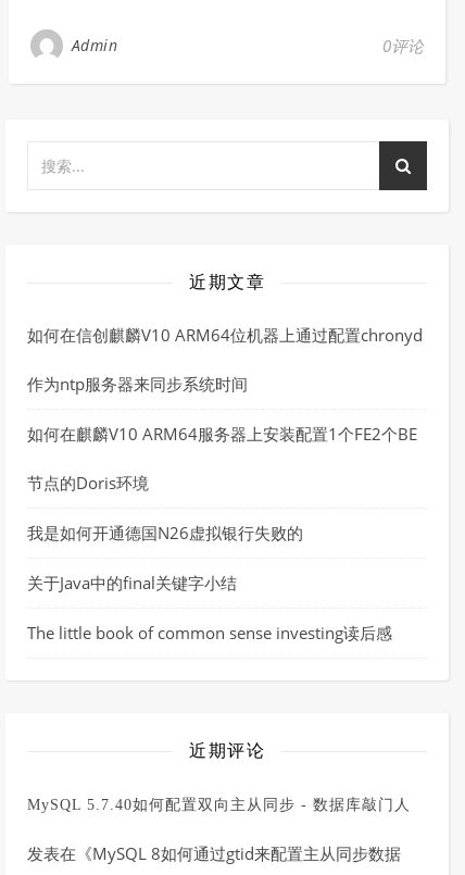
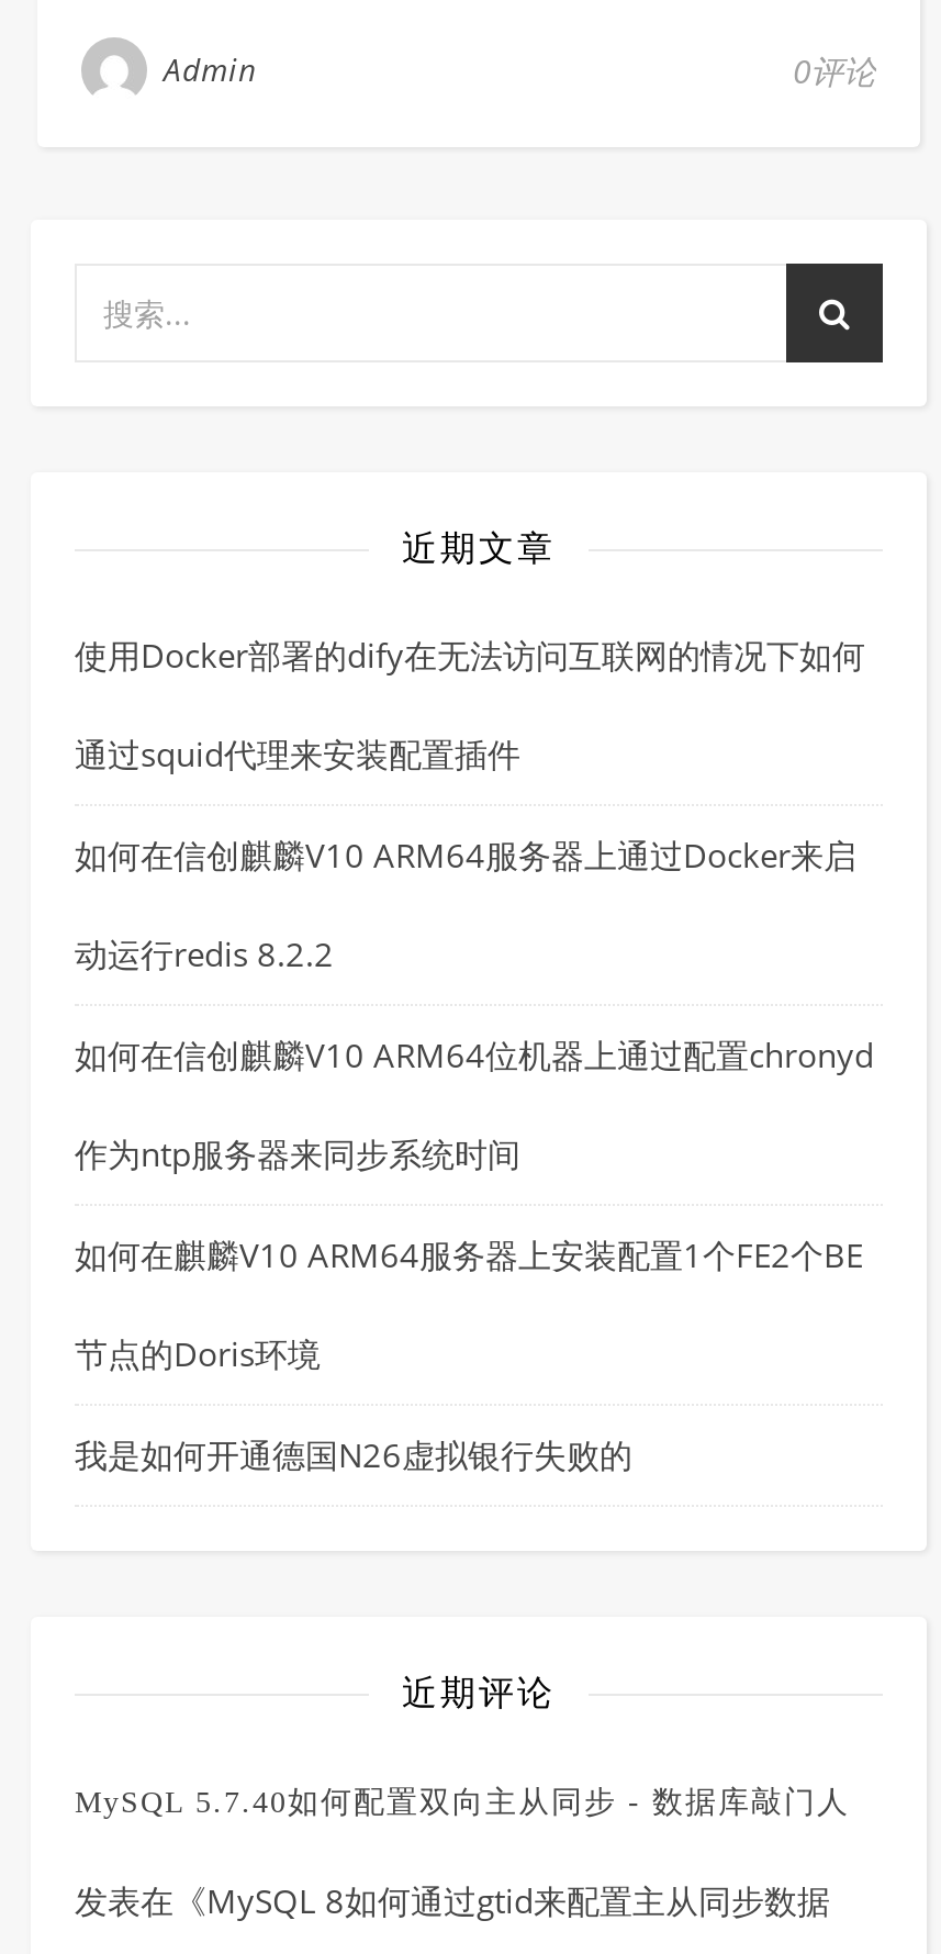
+ 使用Docker部署的dify在无法访问互联网的情况下如何
+ 通过squid代理来安装配置插件
+ 如何在信创麒麟V10 ARM64服务器上通过Docker来启
+ 动运行redis 8.2.2

moved down: 如何在信创麒麟V10 ARM64位机器上通过配置chronyd | 作为ntp服务器来同步系统时间 | 如何在麒麟V10 ARM64服务器上安装配置1个FE2个BE | 节点的Doris环境 | 我是如何开通德国N26虚拟银行失败的

- 关于Java中的final关键字小结
- The little book of common sense investing读后感
